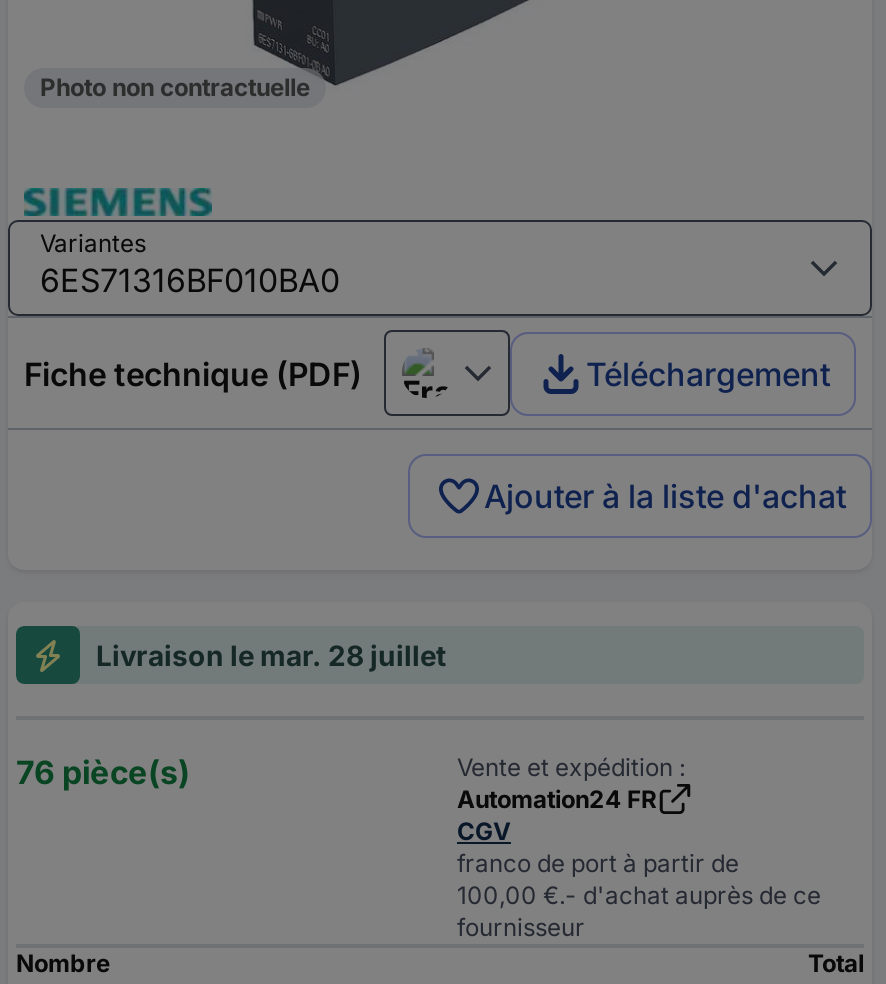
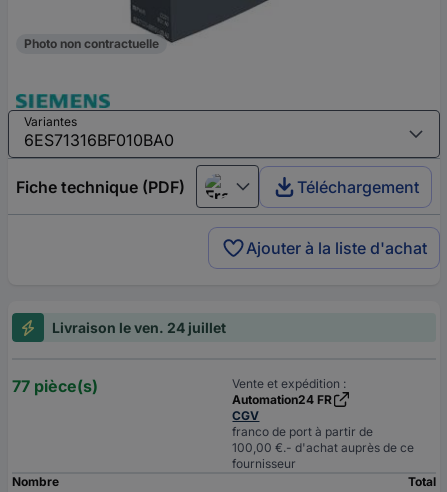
- Livraison le mar. 28 juillet
+ Livraison le ven. 24 juillet

- 76 pièce(s)
+ 77 pièce(s)
